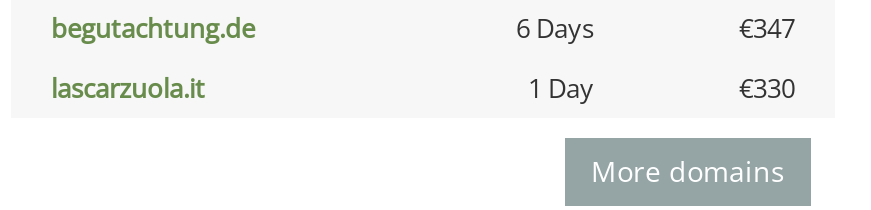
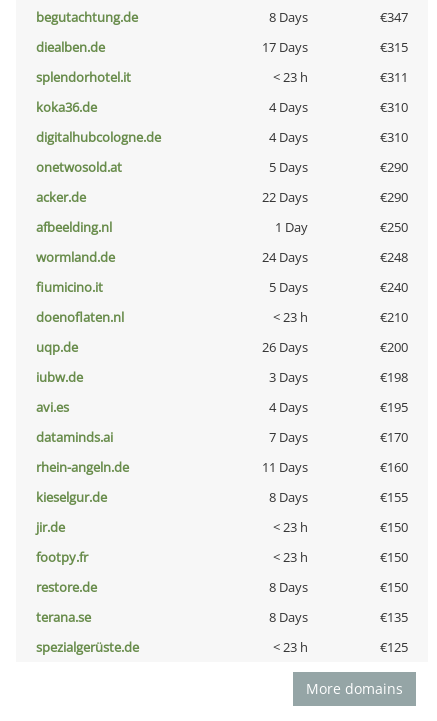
- 6 Days
+ 8 Days

- lascarzuola.it
+ diealben.de
+ 17 Days
+ €315
+ splendorhotel.it
+ < 23 h
+ €311
+ koka36.de
+ 4 Days
+ €310
+ digitalhubcologne.de
+ 4 Days
+ €310
+ onetwosold.at
+ 5 Days
+ €290
+ acker.de
+ 22 Days
+ €290
+ afbeelding.nl

- €330
+ €250
+ wormland.de
+ 24 Days
+ €248
+ fiumicino.it
+ 5 Days
+ €240
+ doenoflaten.nl
+ < 23 h
+ €210
+ uqp.de
+ 26 Days
+ €200
+ iubw.de
+ 3 Days
+ €198
+ avi.es
+ 4 Days
+ €195
+ dataminds.ai
+ 7 Days
+ €170
+ rhein-angeln.de
+ 11 Days
+ €160
+ kieselgur.de
+ 8 Days
+ €155
+ jir.de
+ < 23 h
+ €150
+ footpy.fr
+ < 23 h
+ €150
+ restore.de
+ 8 Days
+ €150
+ terana.se
+ 8 Days
+ €135
+ spezialgerüste.de
+ < 23 h
+ €125
